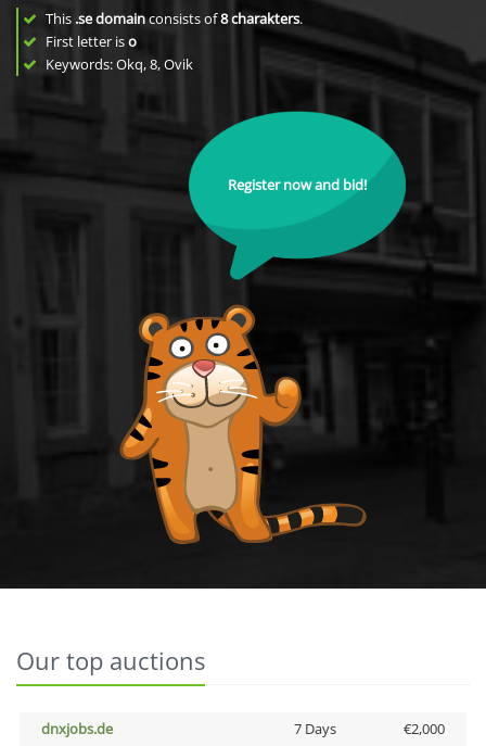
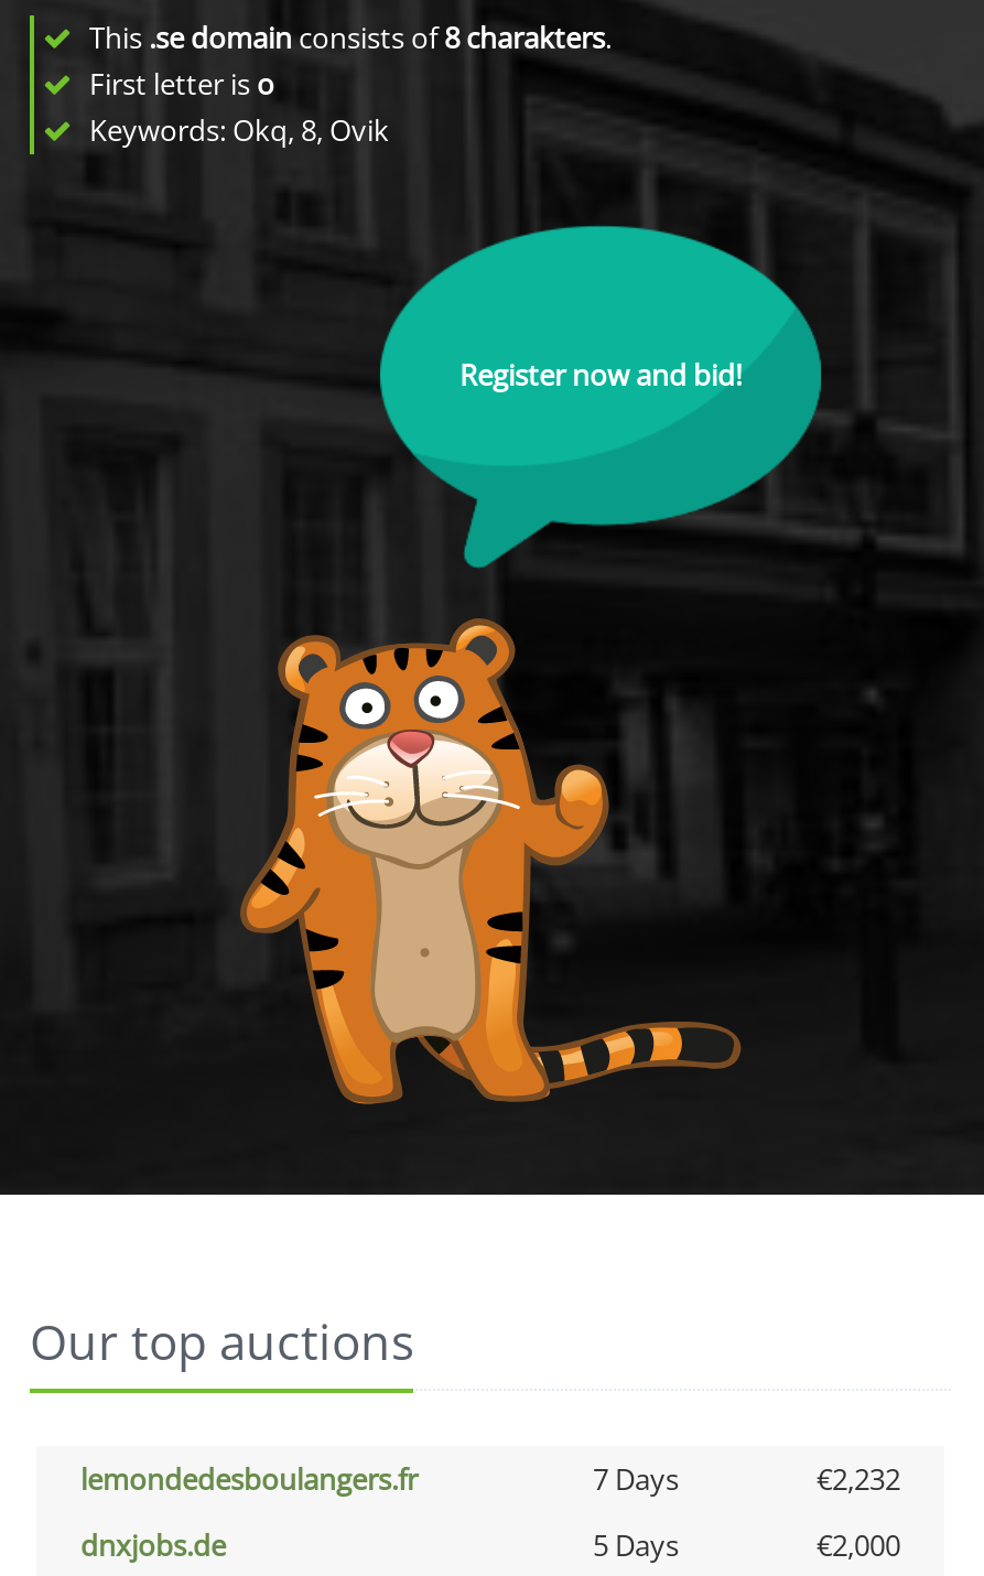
+ lemondedesboulangers.fr
+ 7 Days
+ €2,232

- 7 Days
+ 5 Days
